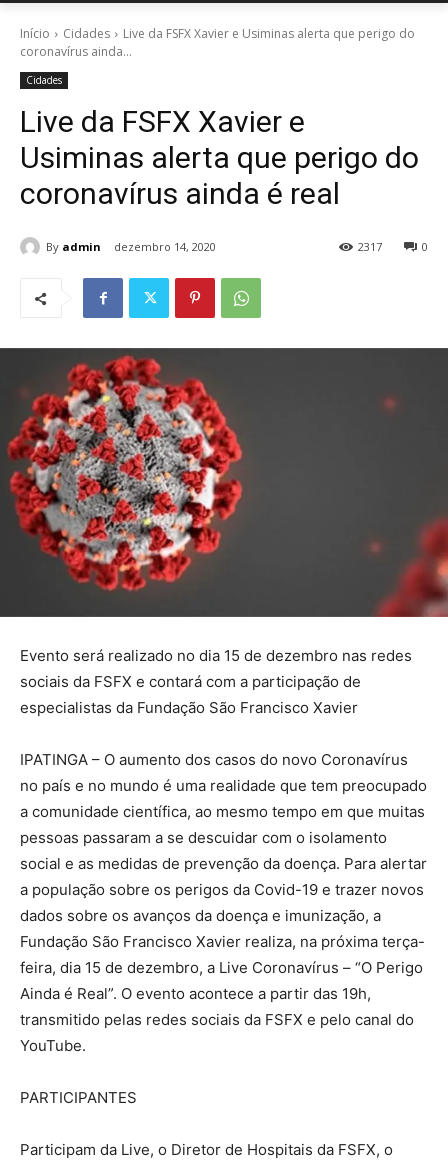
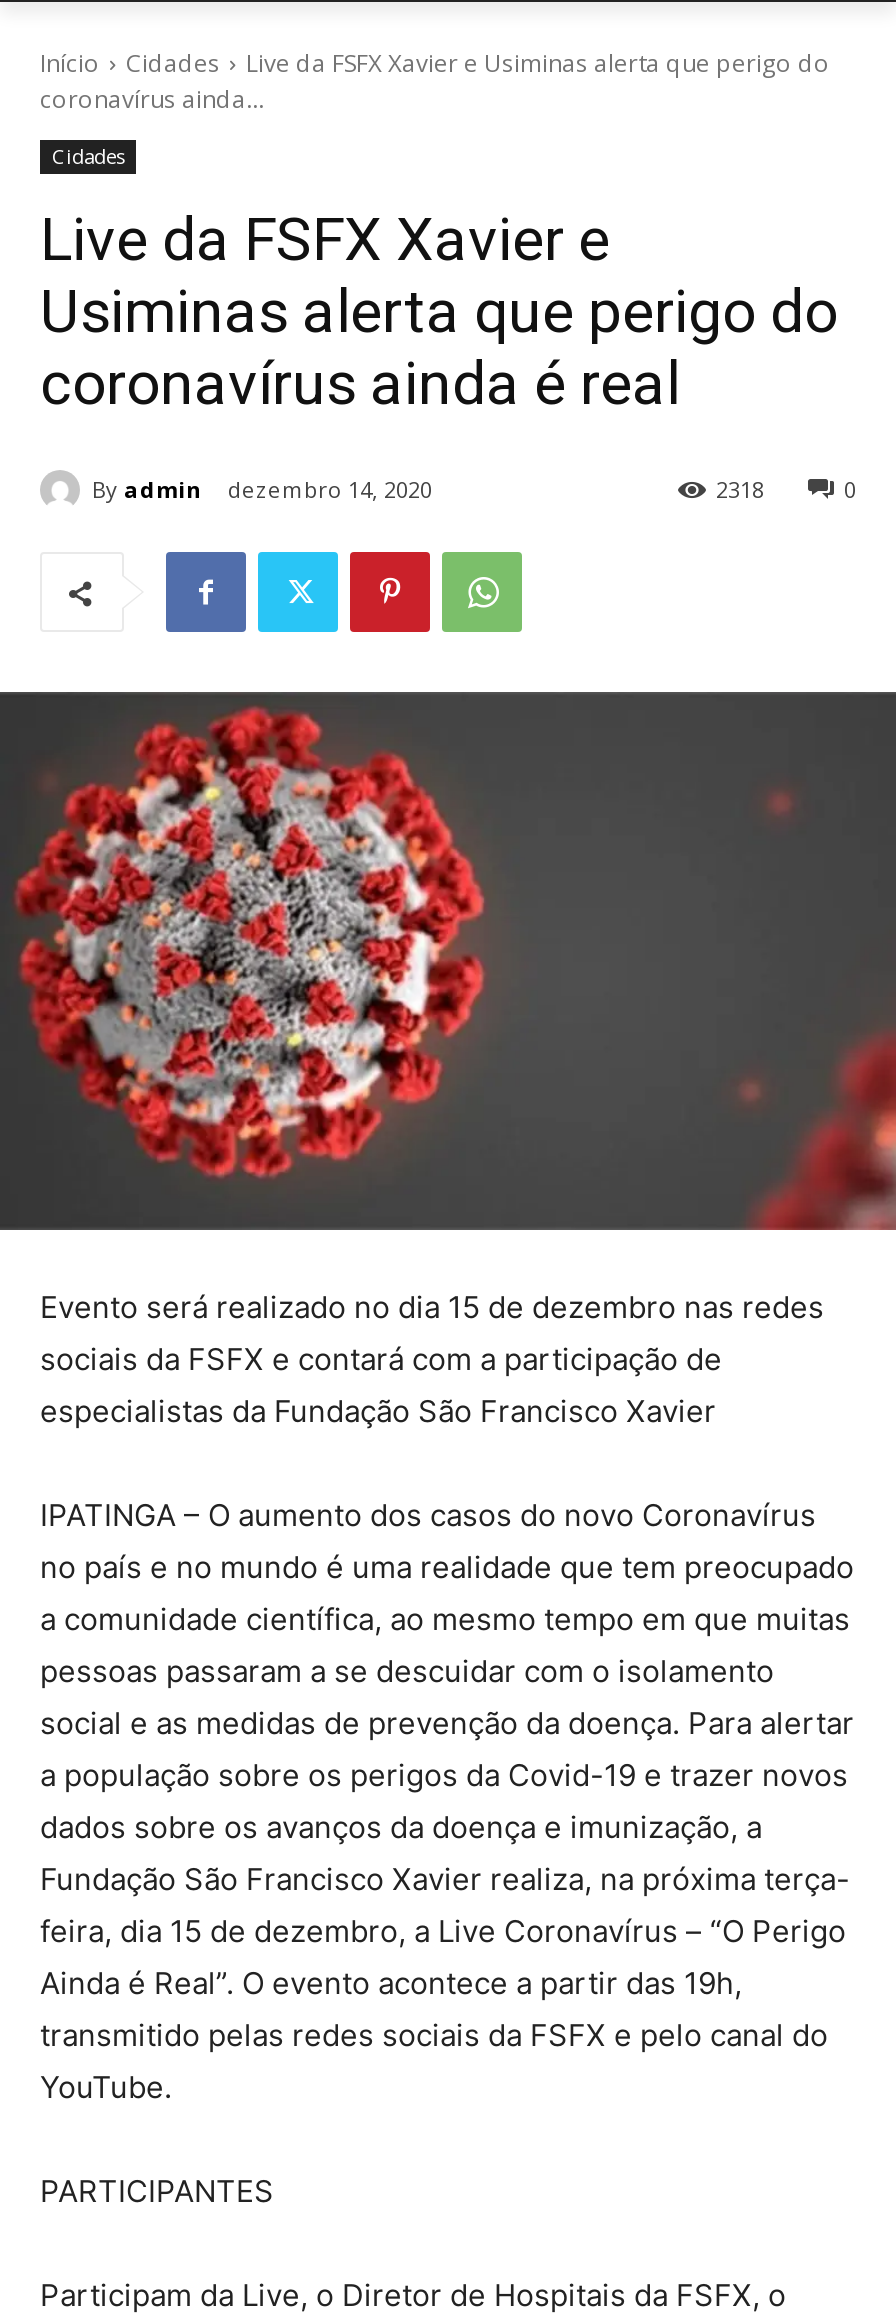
- 2317
+ 2318
